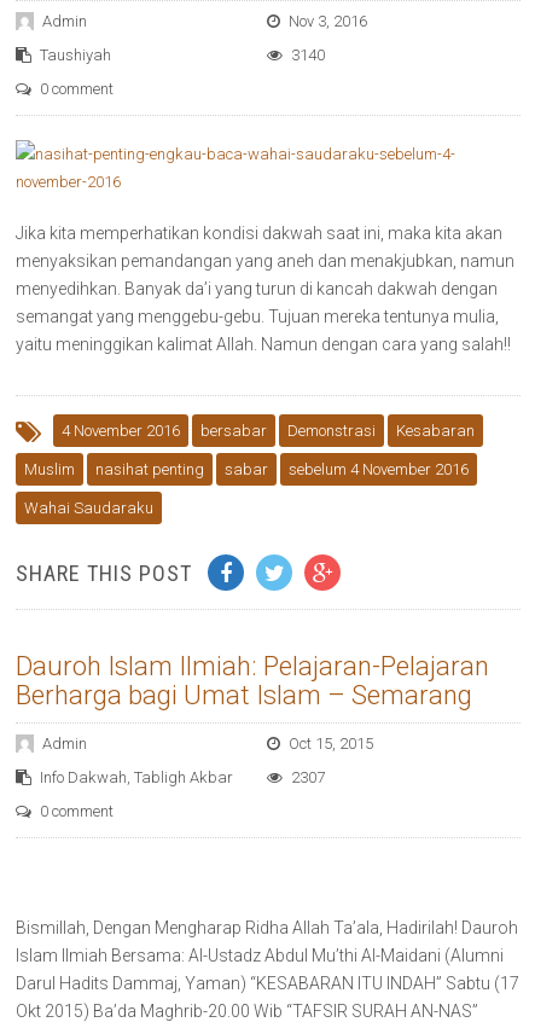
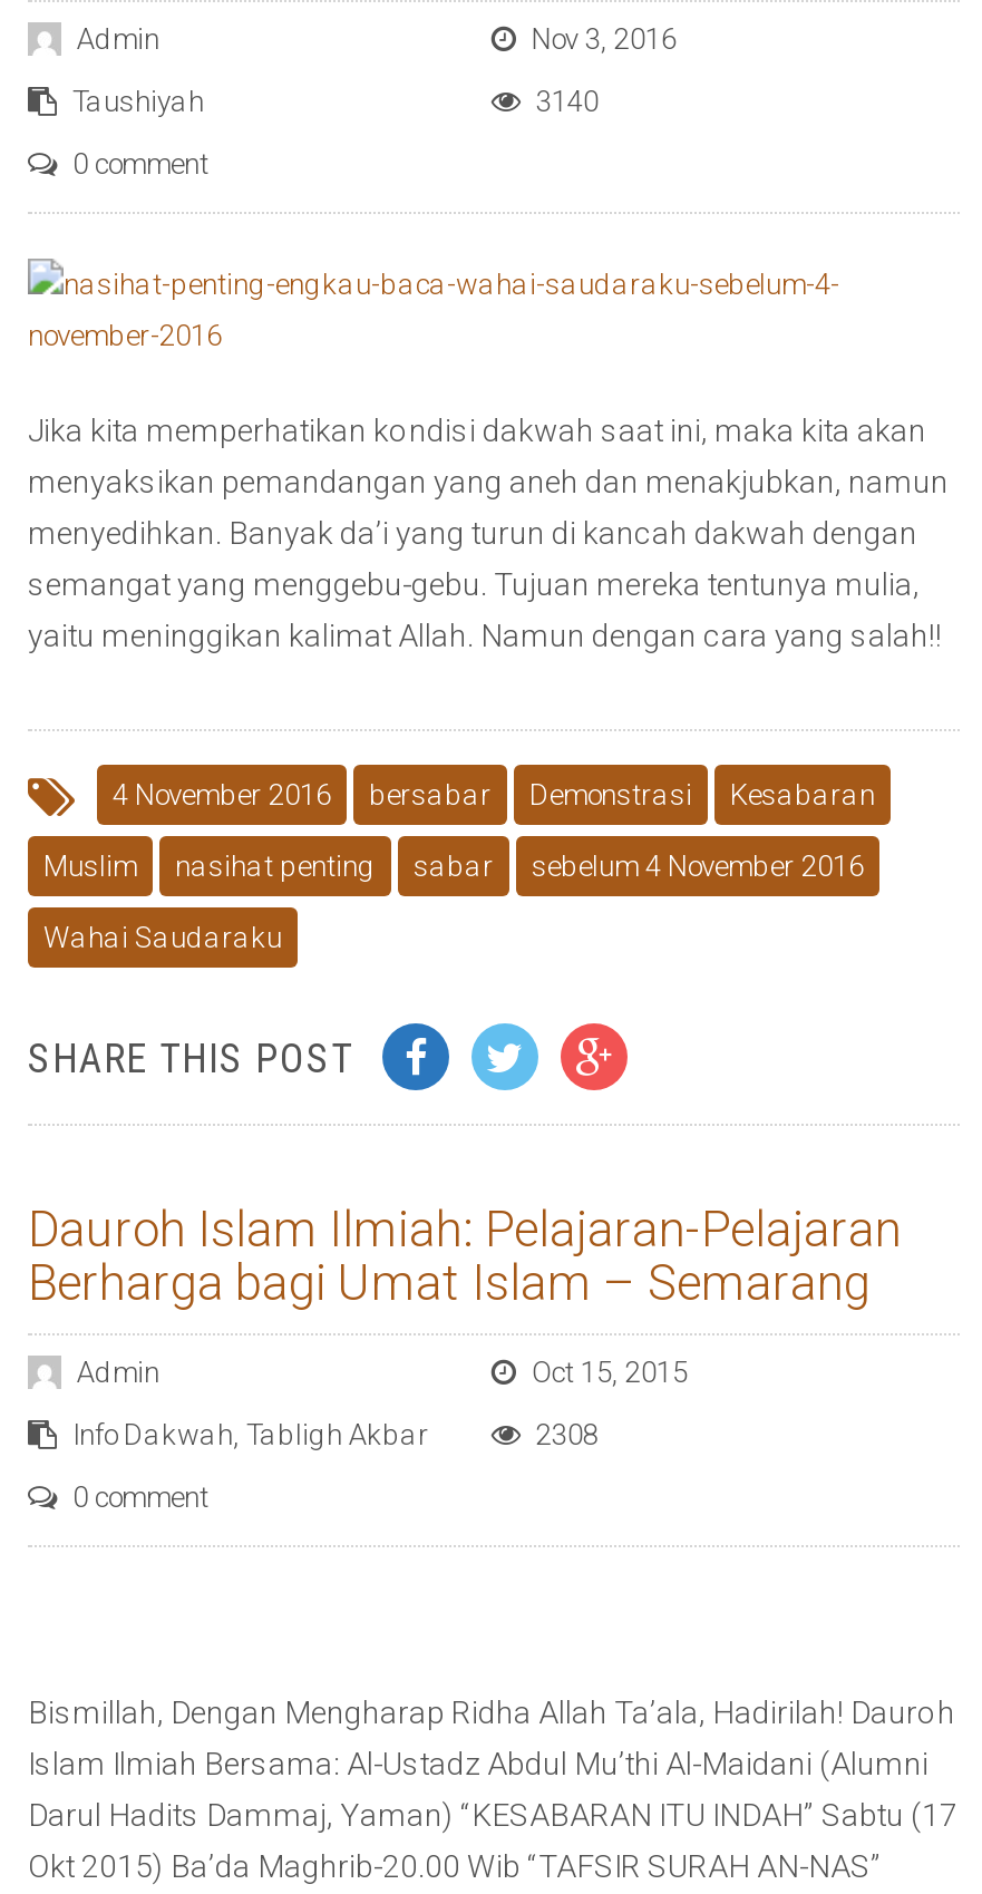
- 2307
+ 2308
